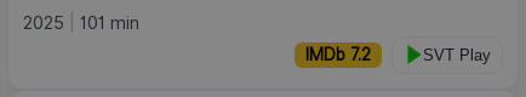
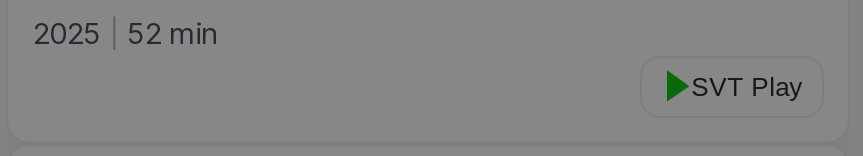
- 101 min
- IMDb 7.2
+ 52 min
